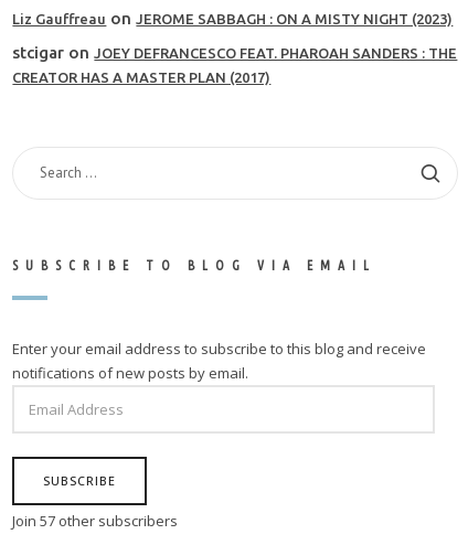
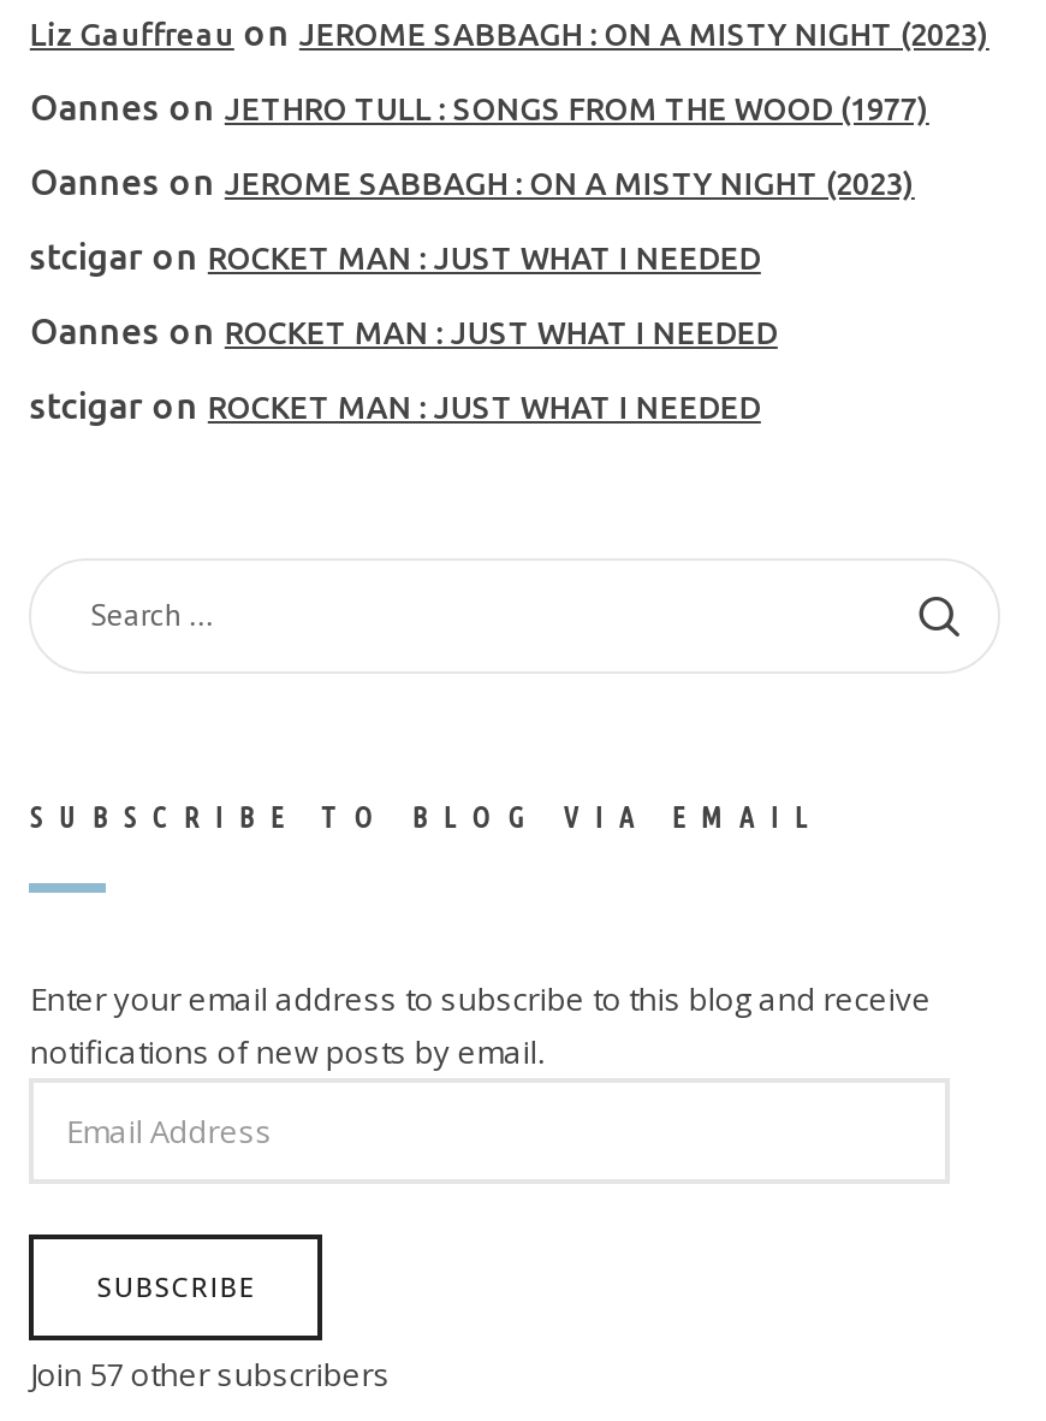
- stcigar on JOEY DEFRANCESCO FEAT. PHAROAH SANDERS : THE
- CREATOR HAS A MASTER PLAN (2017)
+ Oannes on JETHRO TULL : SONGS FROM THE WOOD (1977)
+ Oannes on JEROME SABBAGH : ON A MISTY NIGHT (2023)
+ stcigar on ROCKET MAN : JUST WHAT I NEEDED
+ Oannes on ROCKET MAN : JUST WHAT I NEEDED
+ stcigar on ROCKET MAN : JUST WHAT I NEEDED
